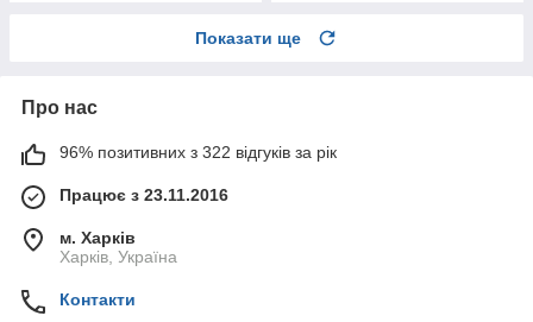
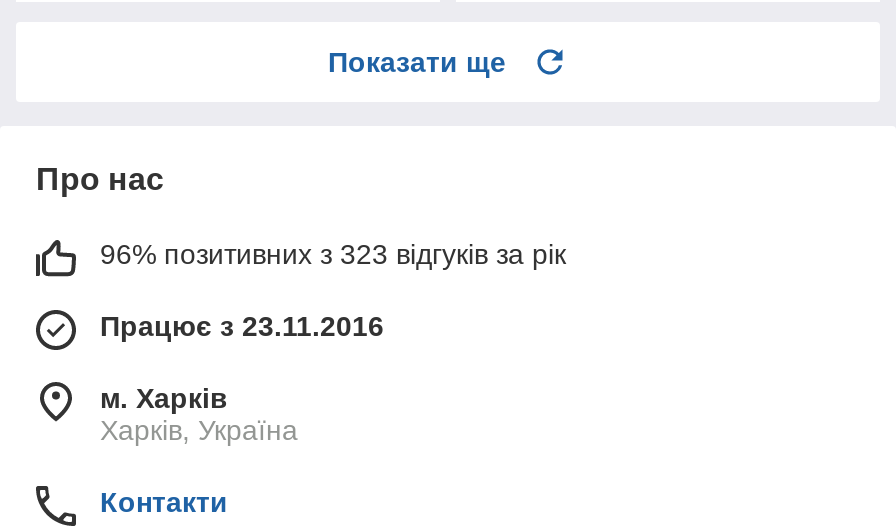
- 96% позитивних з 322 відгуків за рік
+ 96% позитивних з 323 відгуків за рік
